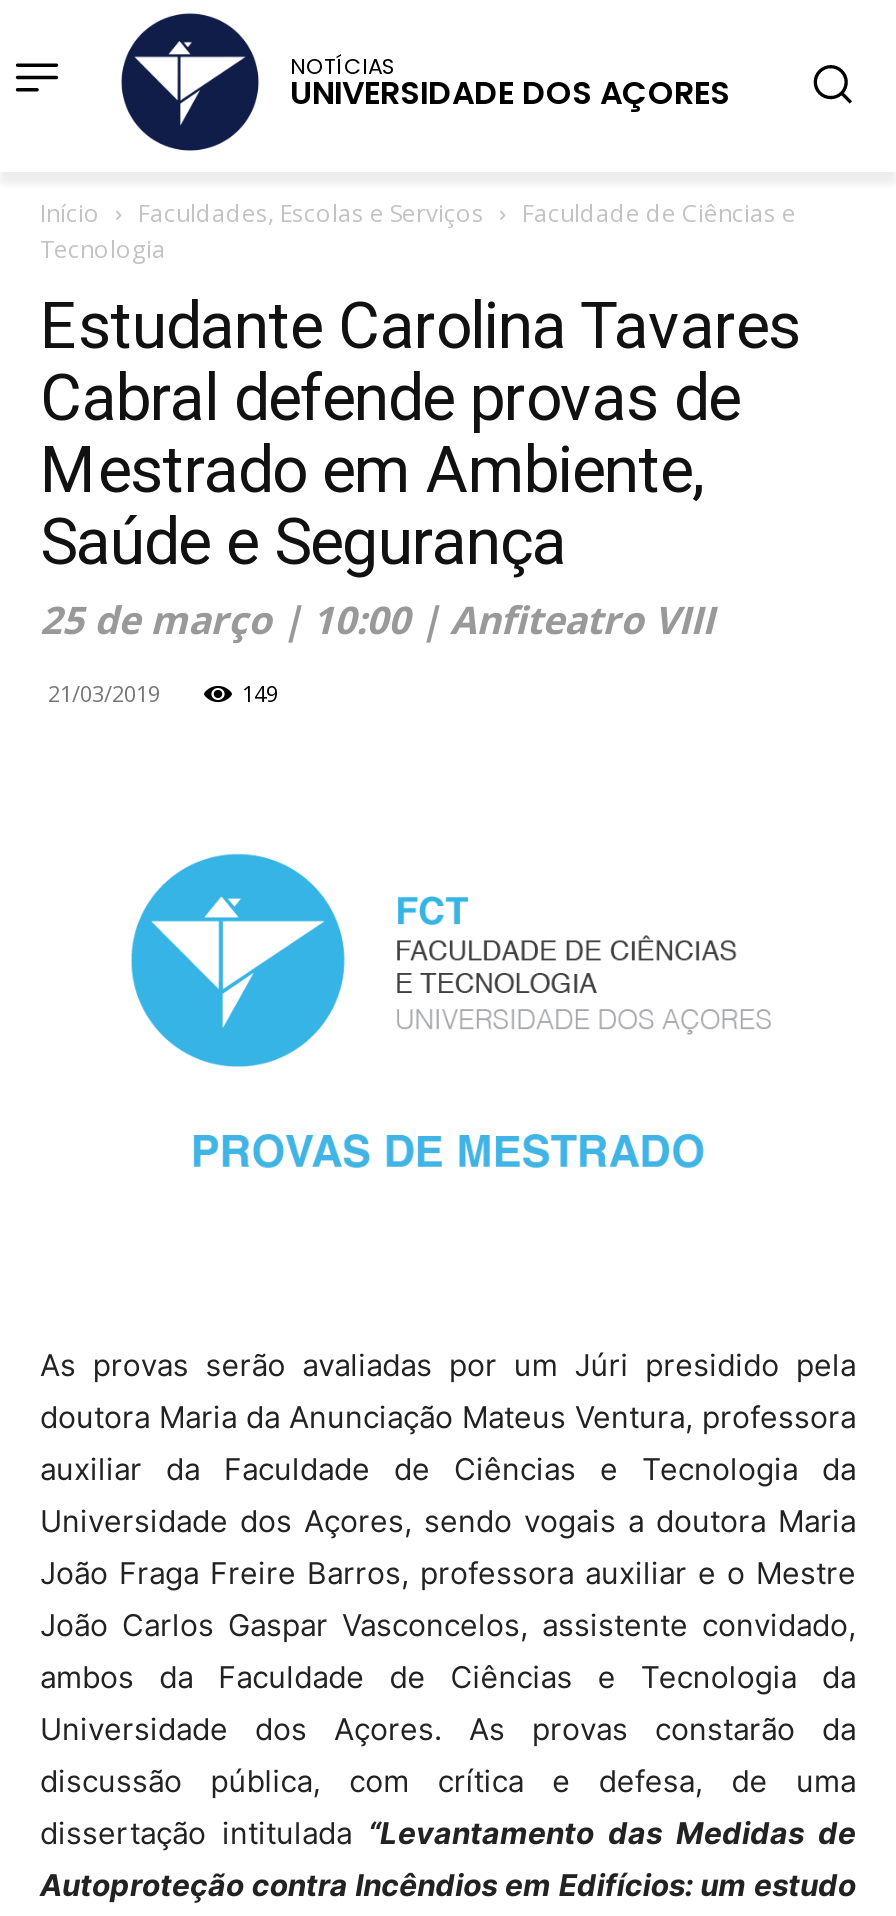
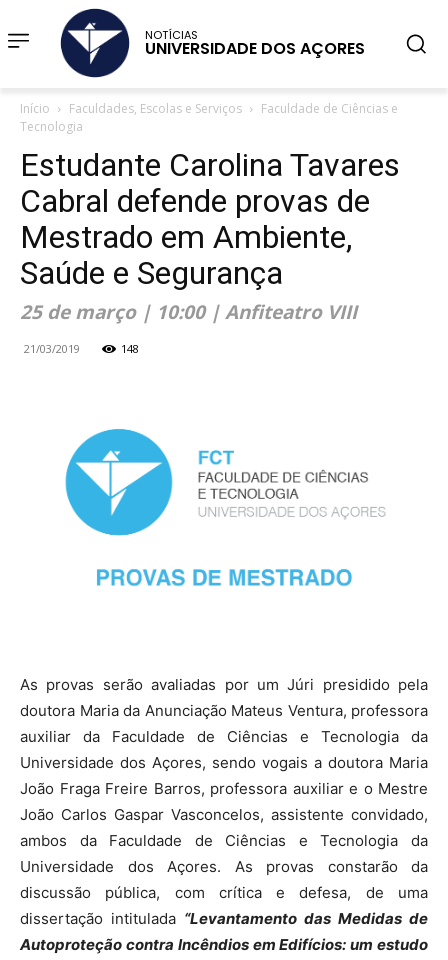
- 149
+ 148
